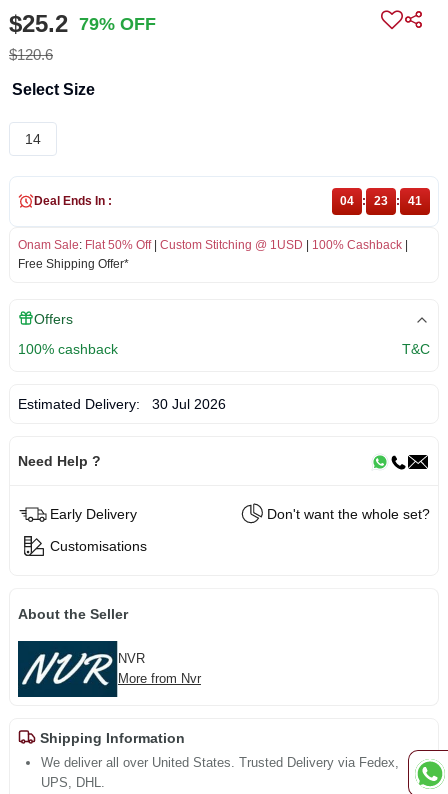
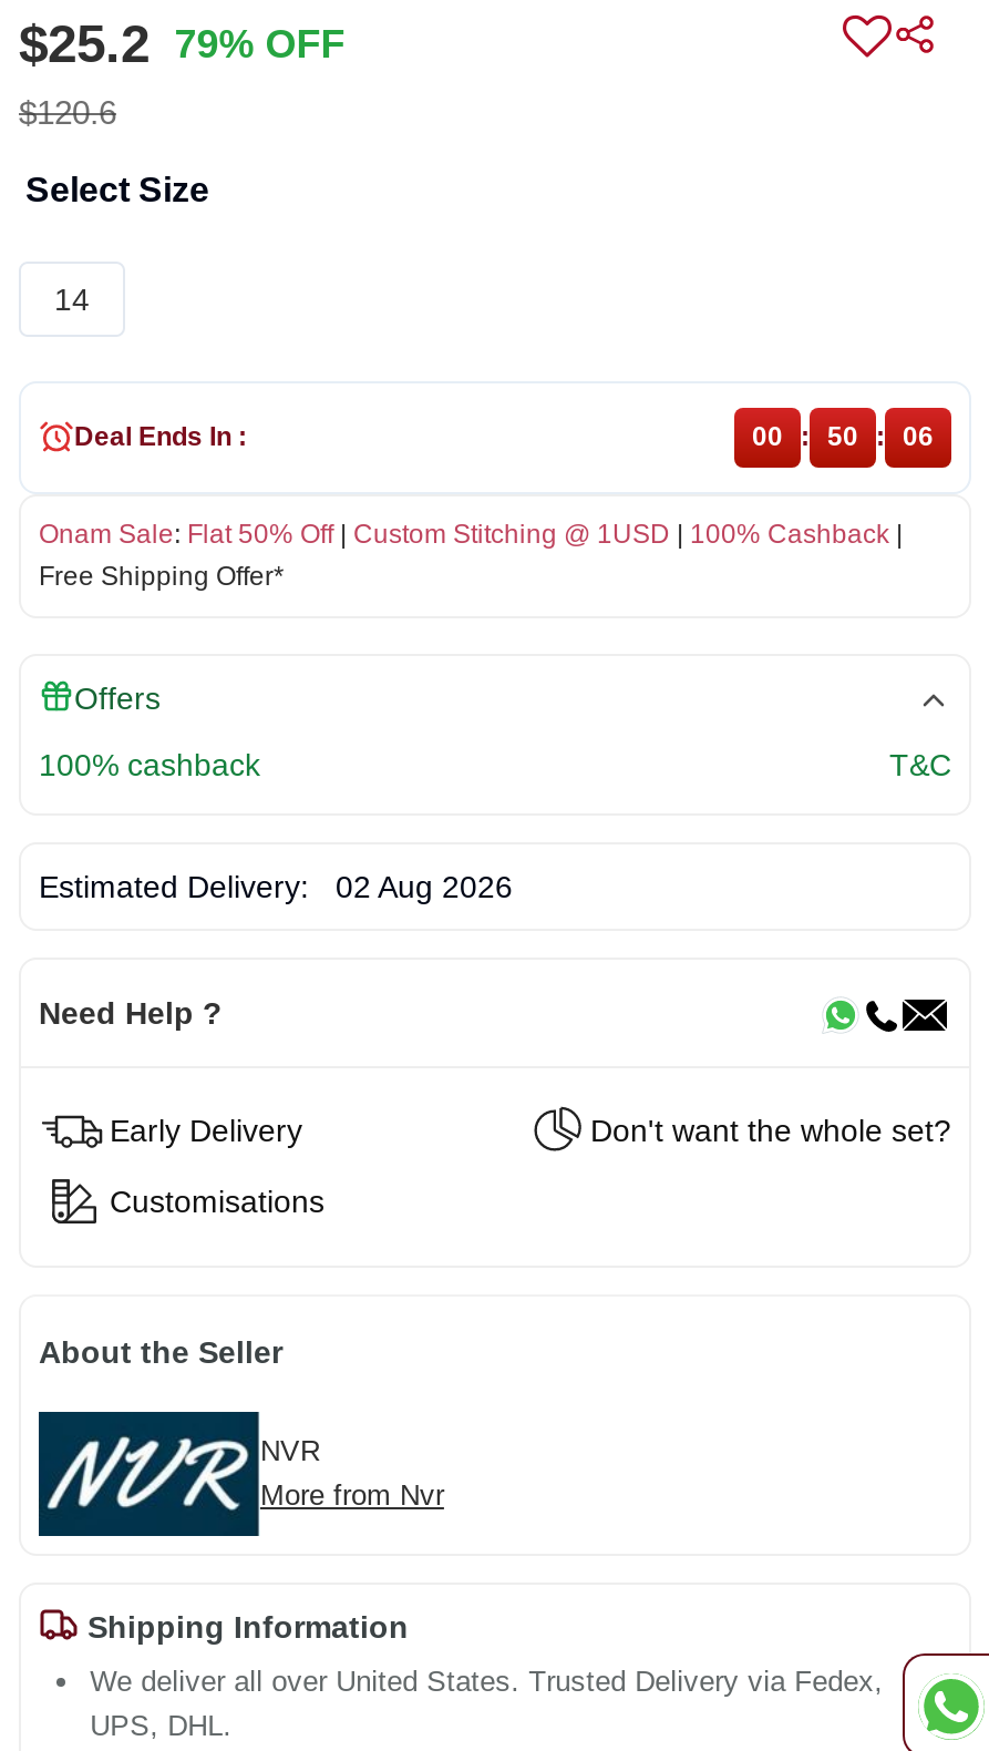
- 04 : 23 : 41
+ 00 : 50 : 06

- Estimated Delivery: 30 Jul 2026
+ Estimated Delivery: 02 Aug 2026
